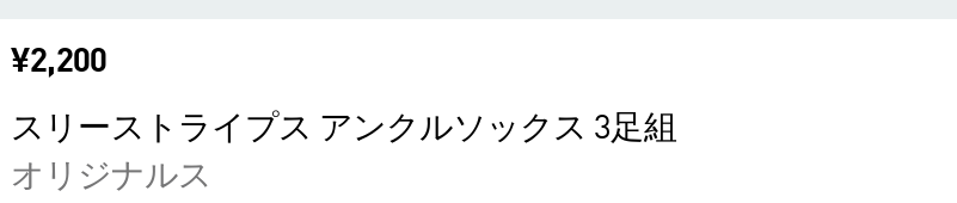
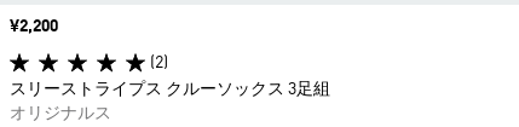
- スリーストライプス アンクルソックス 3足組
+ (2)
+ スリーストライプス クルーソックス 3足組
